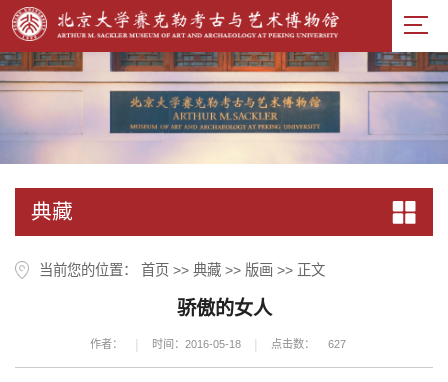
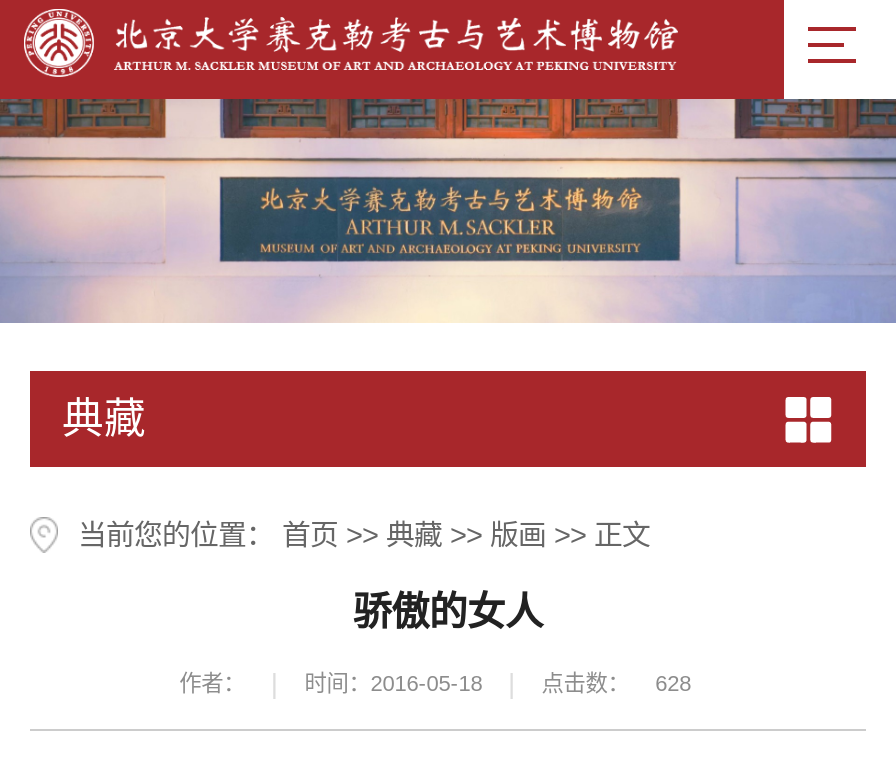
- 627
+ 628
